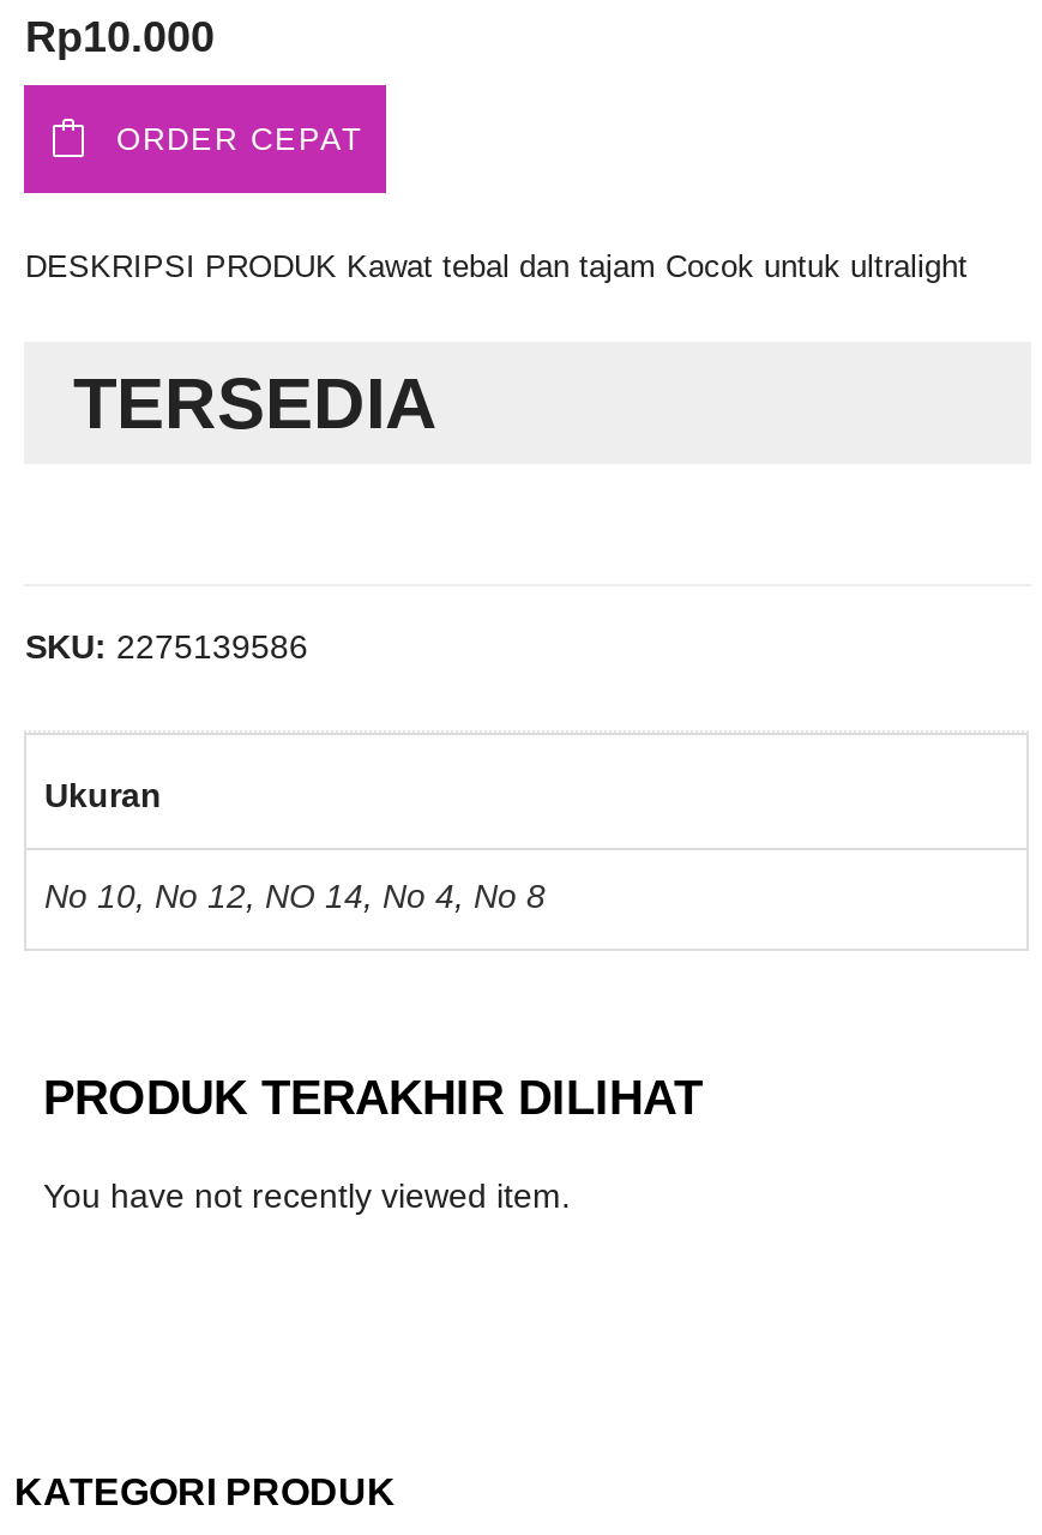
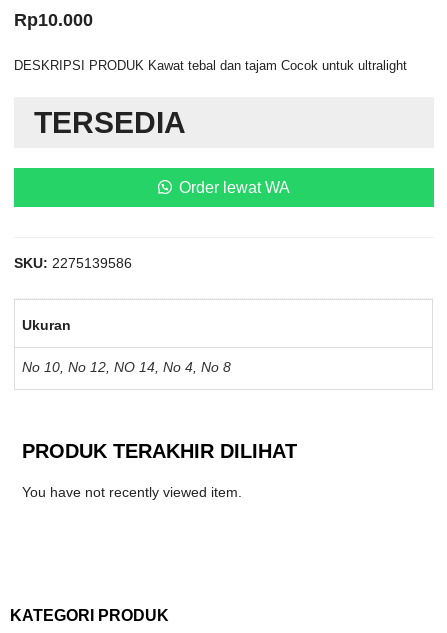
- ORDER CEPAT

moved up: DESKRIPSI PRODUK Kawat tebal dan tajam Cocok untuk ultralight | TERSEDIA

+ Order lewat WA
